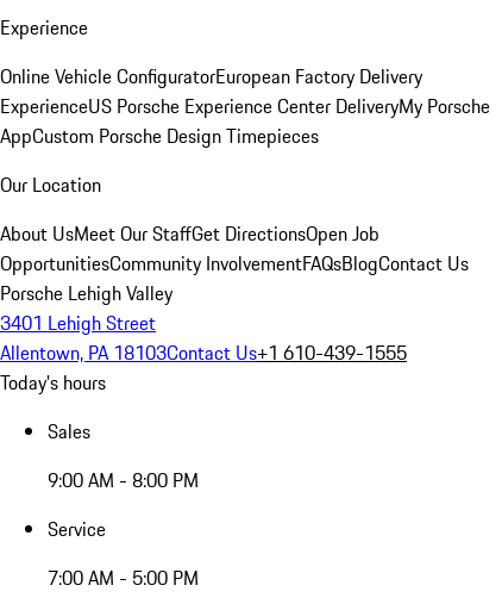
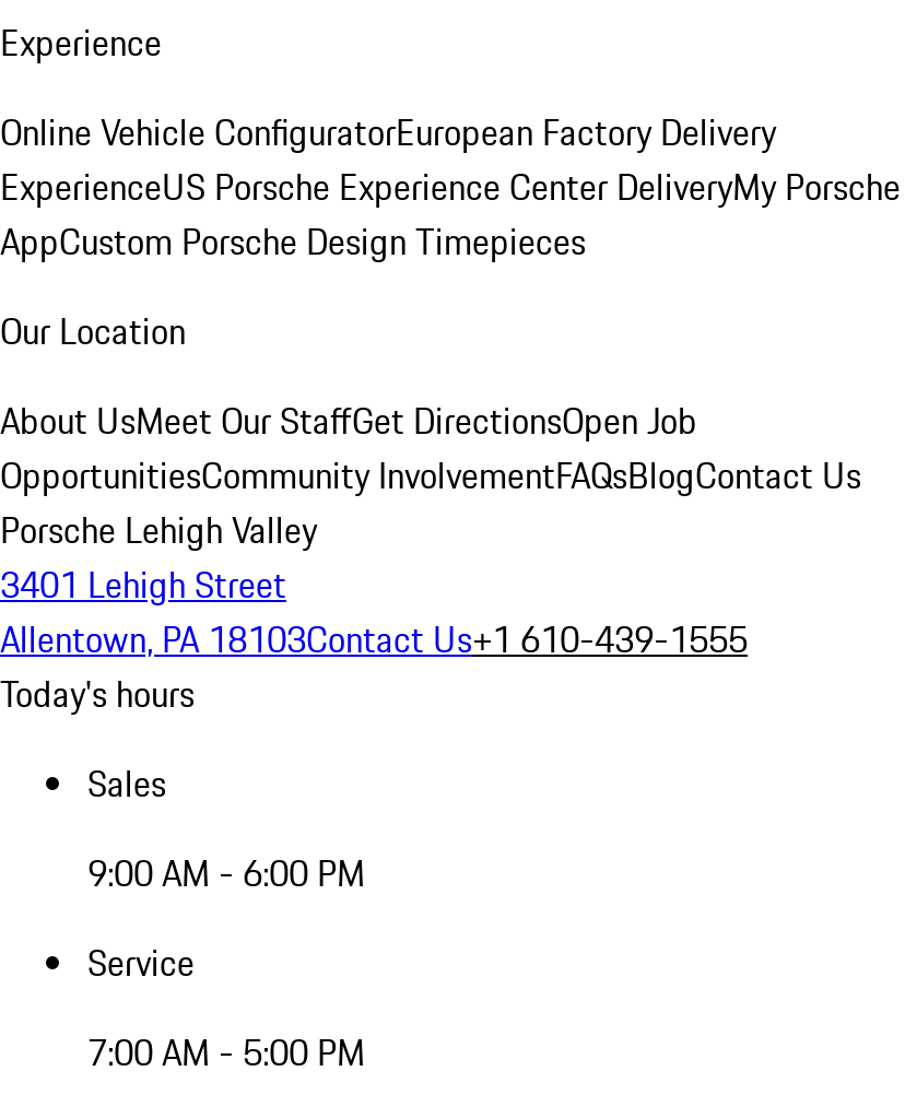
- 9:00 AM - 8:00 PM
+ 9:00 AM - 6:00 PM
